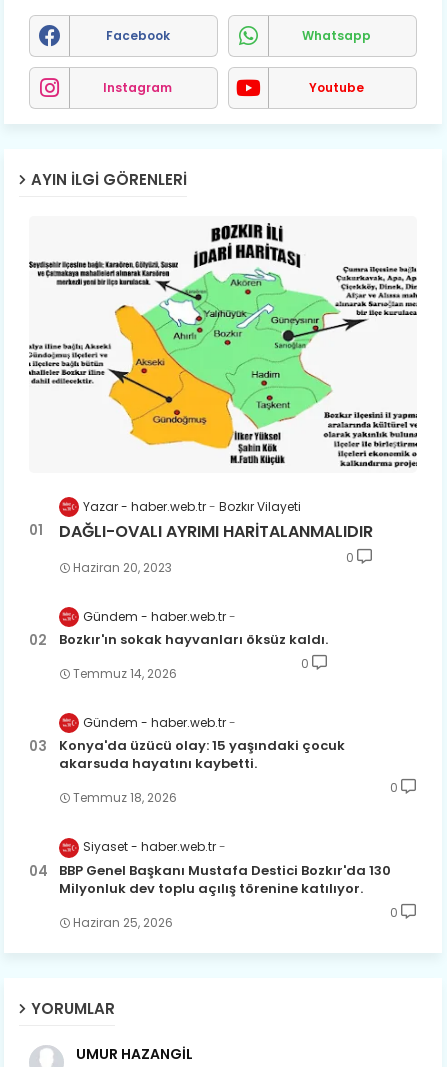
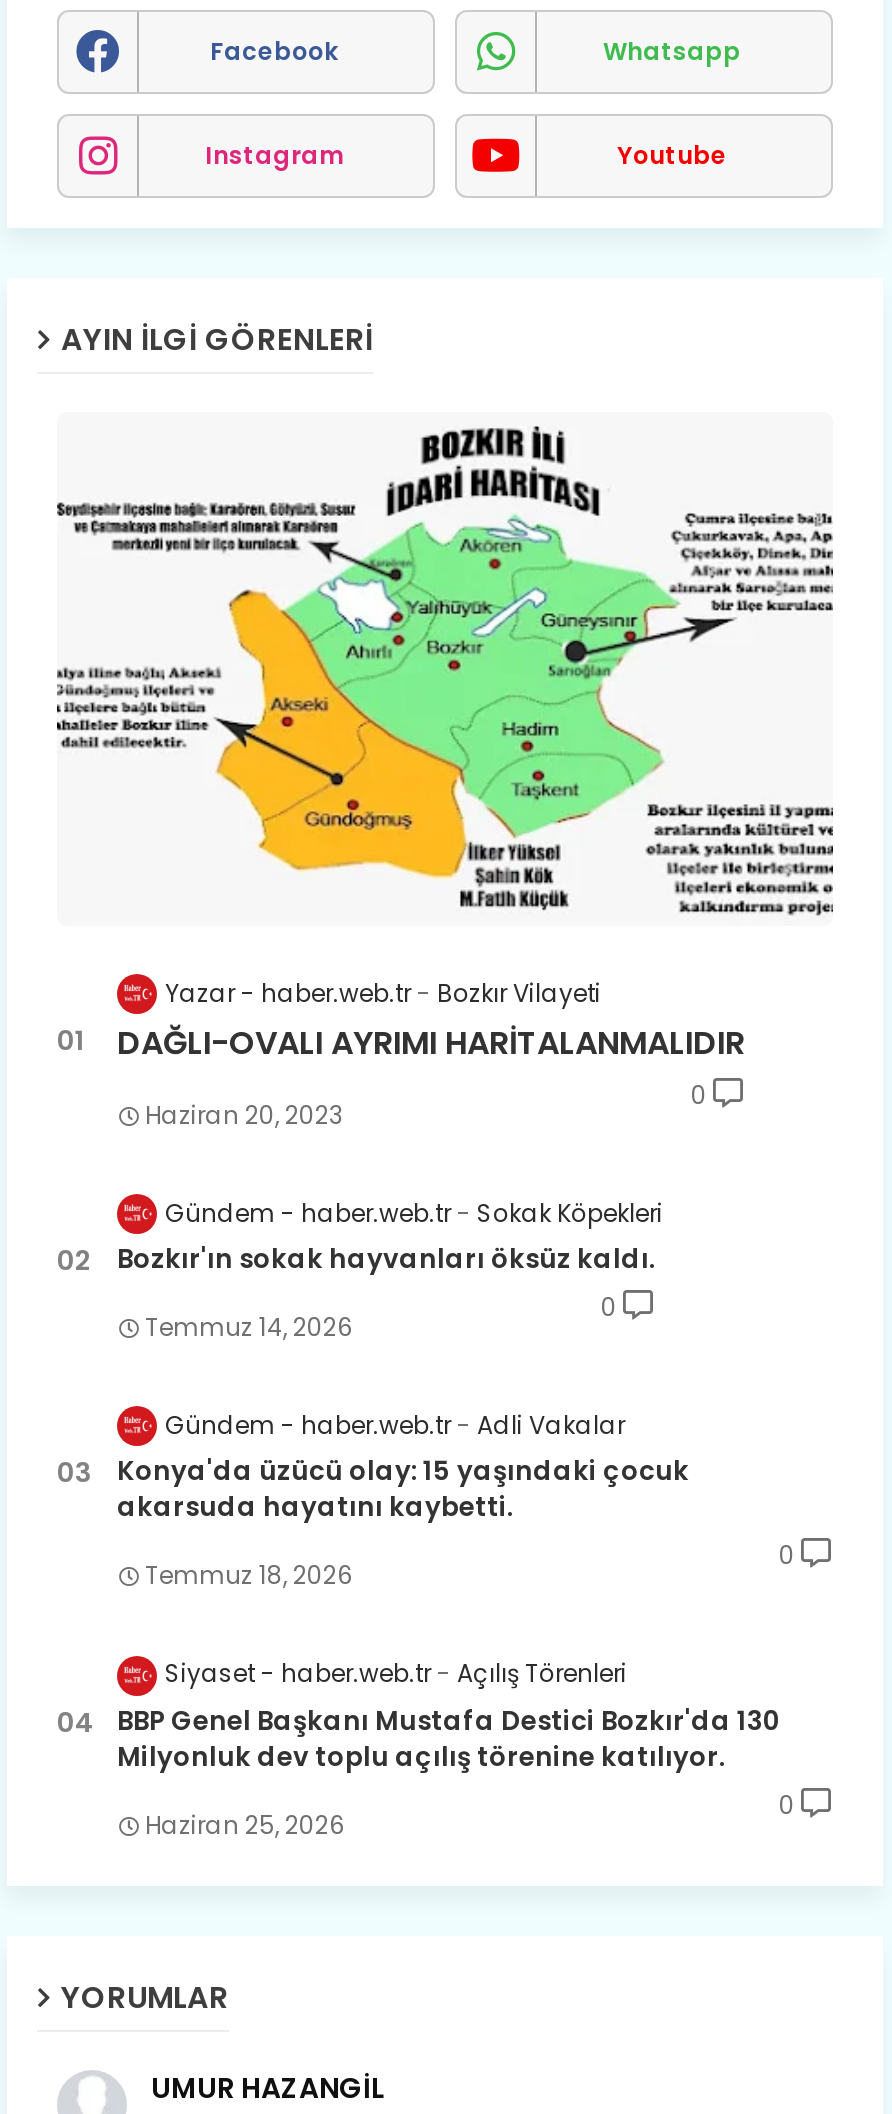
+ Sokak Köpekleri

+ Adli Vakalar

+ Açılış Törenleri
